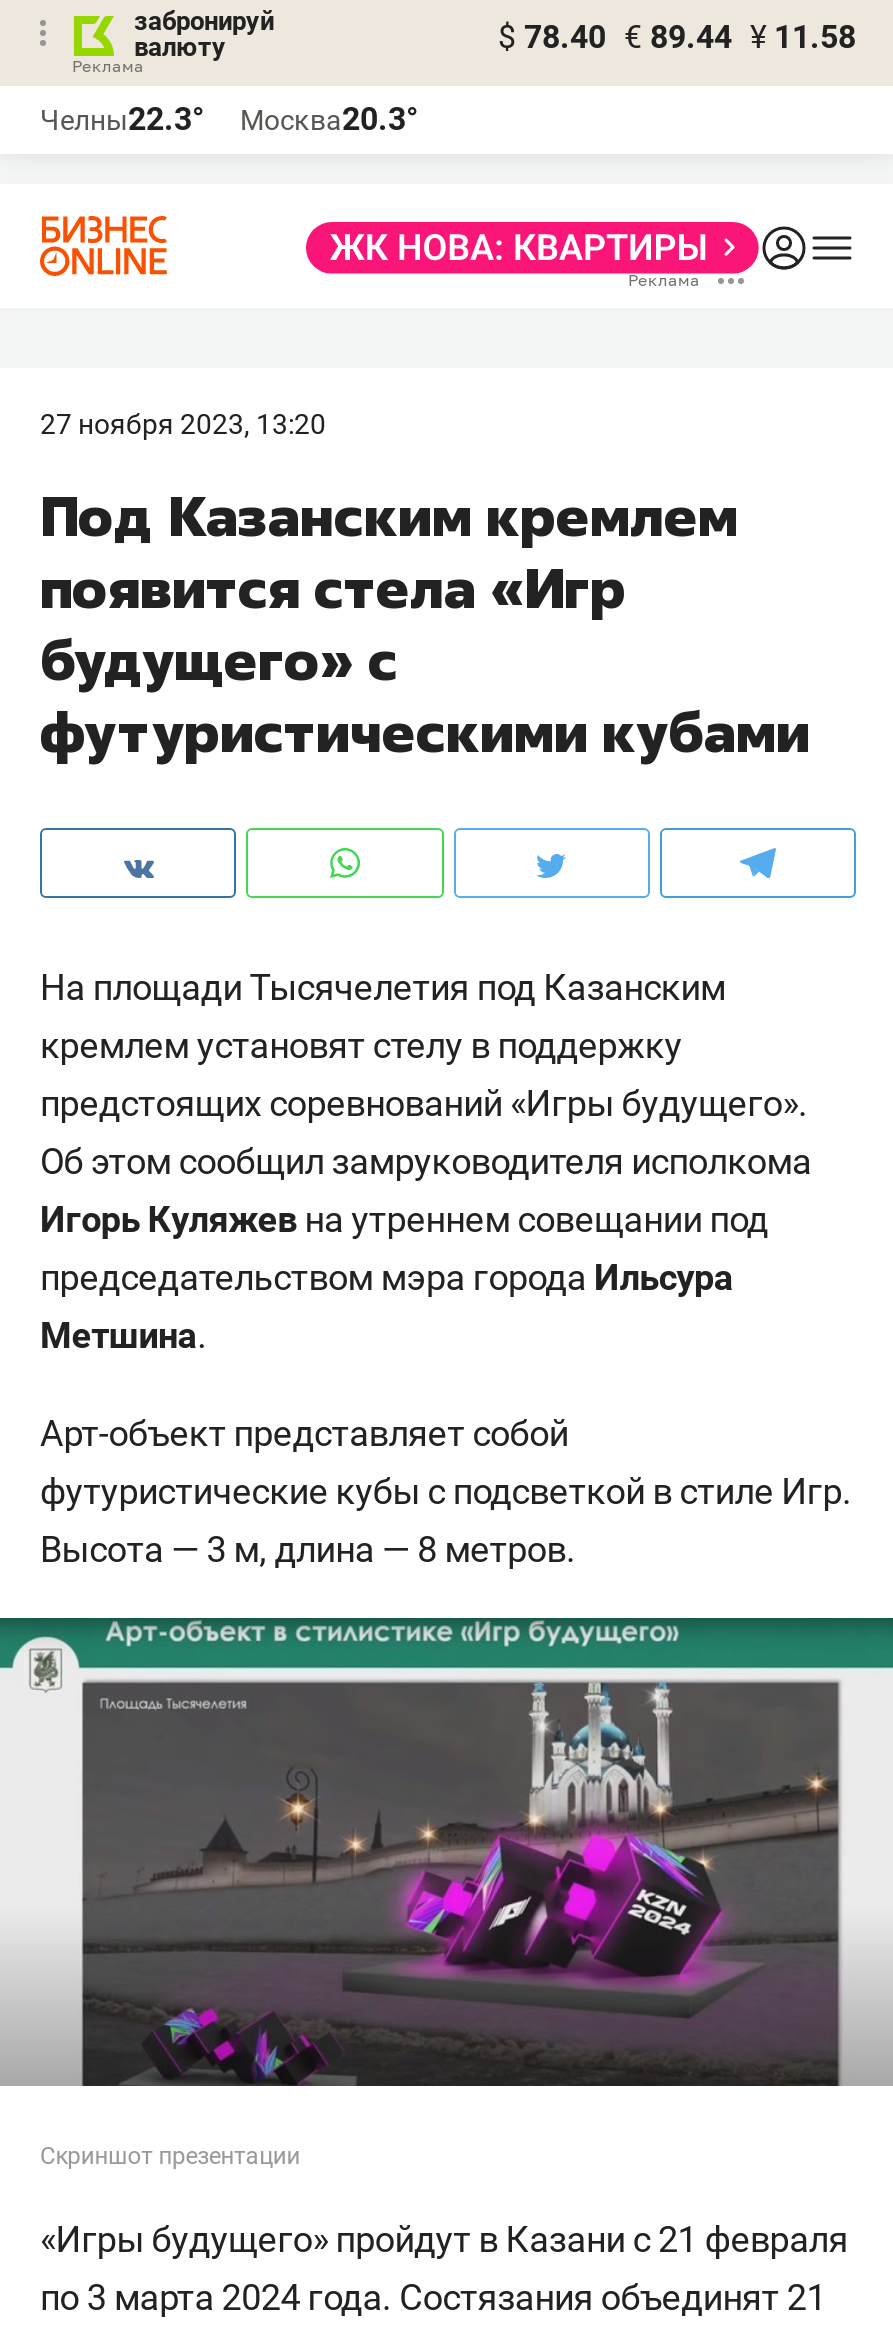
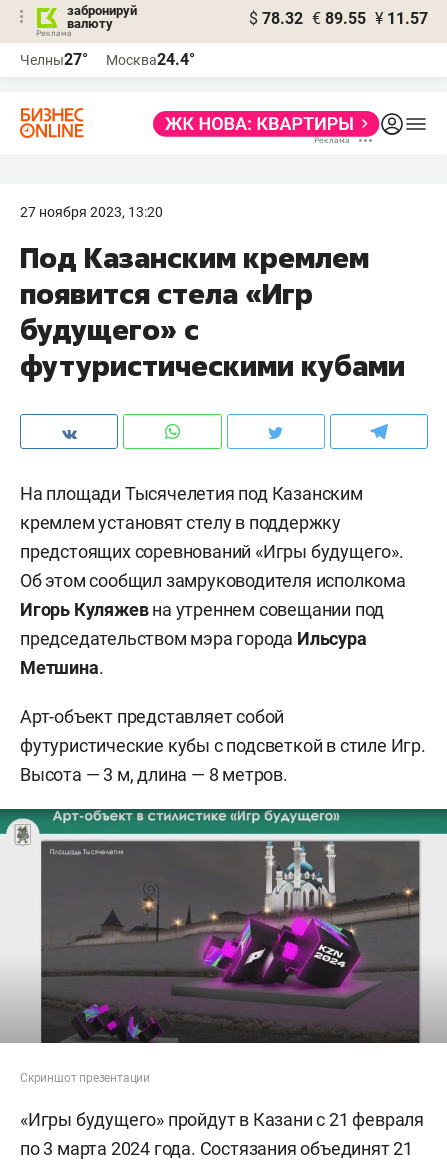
- $ 78.40 € 89.44 ¥ 11.58
+ $ 78.32 € 89.55 ¥ 11.57

- Челны22.3°
+ Челны27°

- Москва20.3°
+ Москва24.4°
